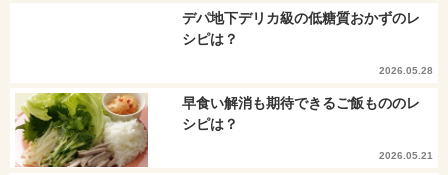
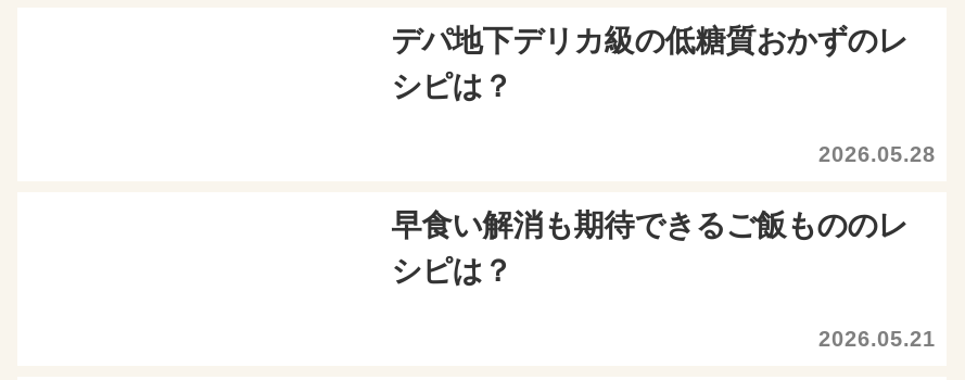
- [image]
